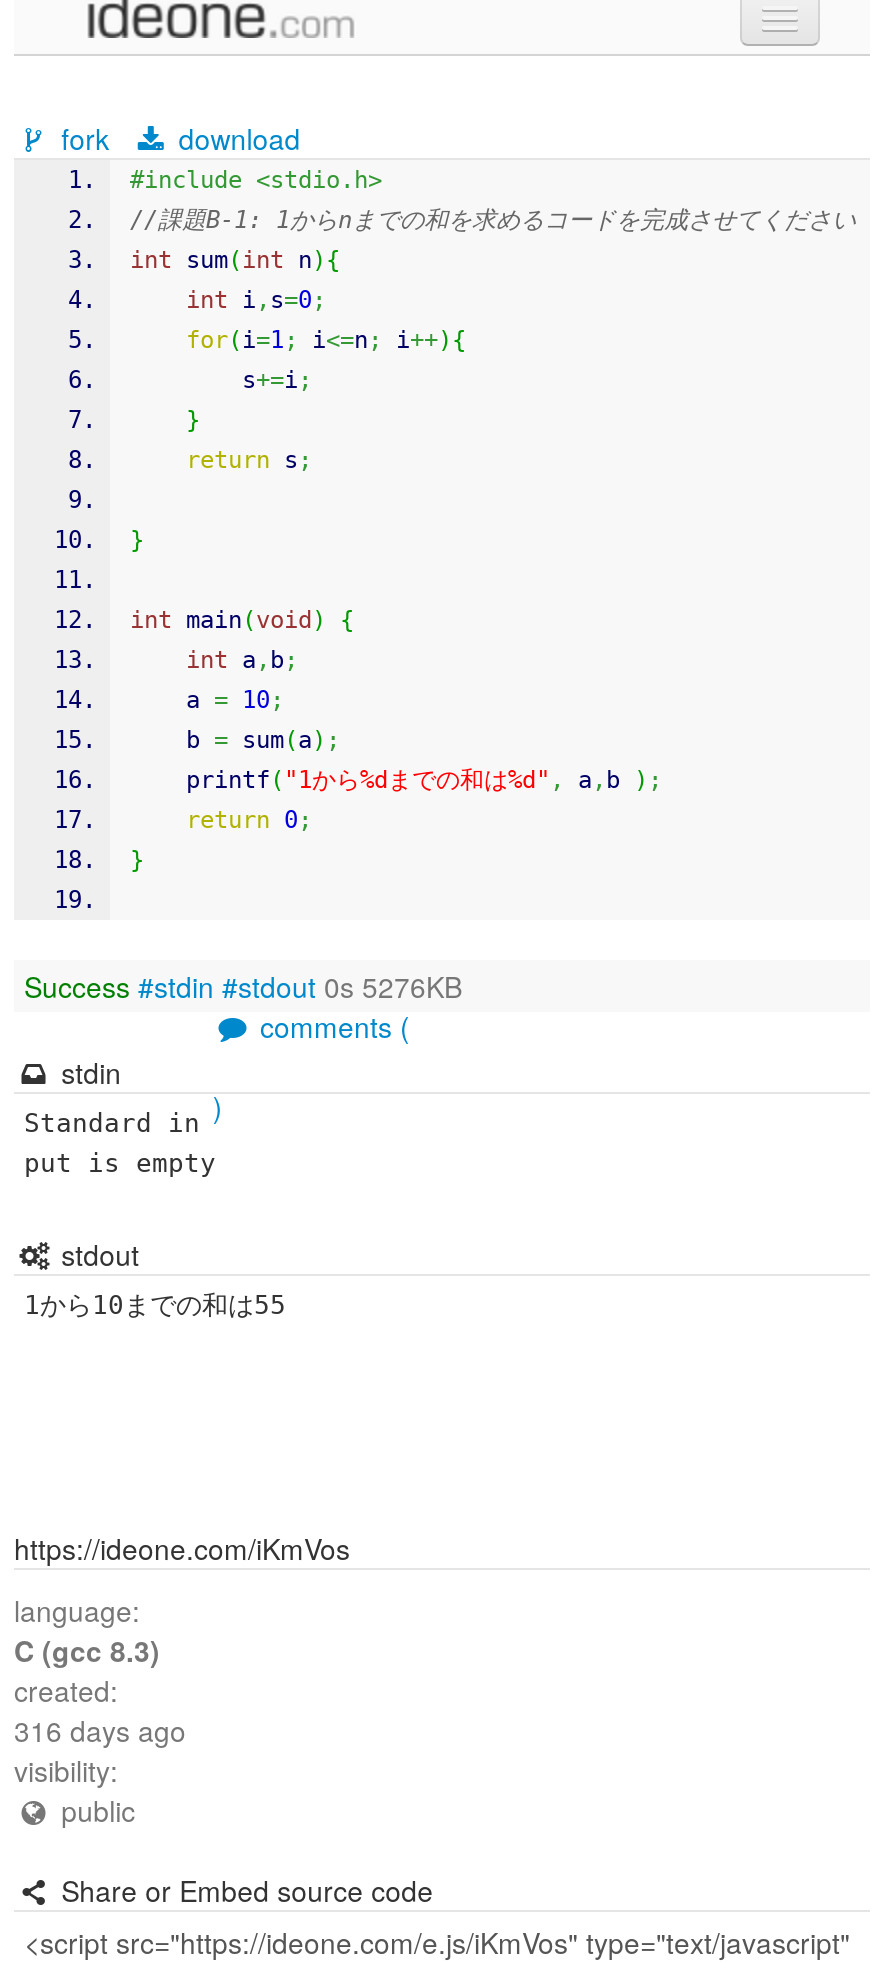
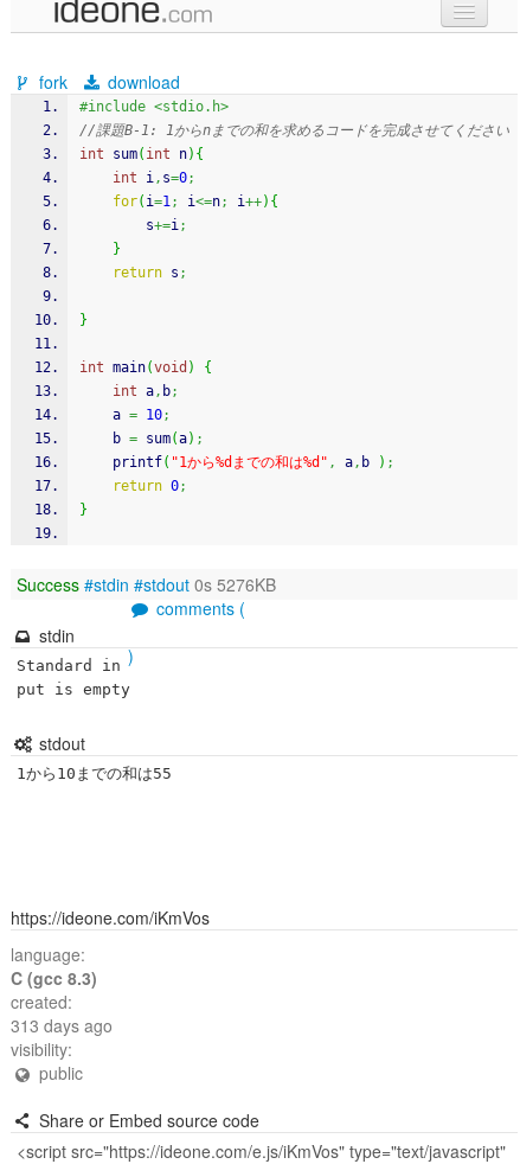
- 316 days ago
+ 313 days ago
